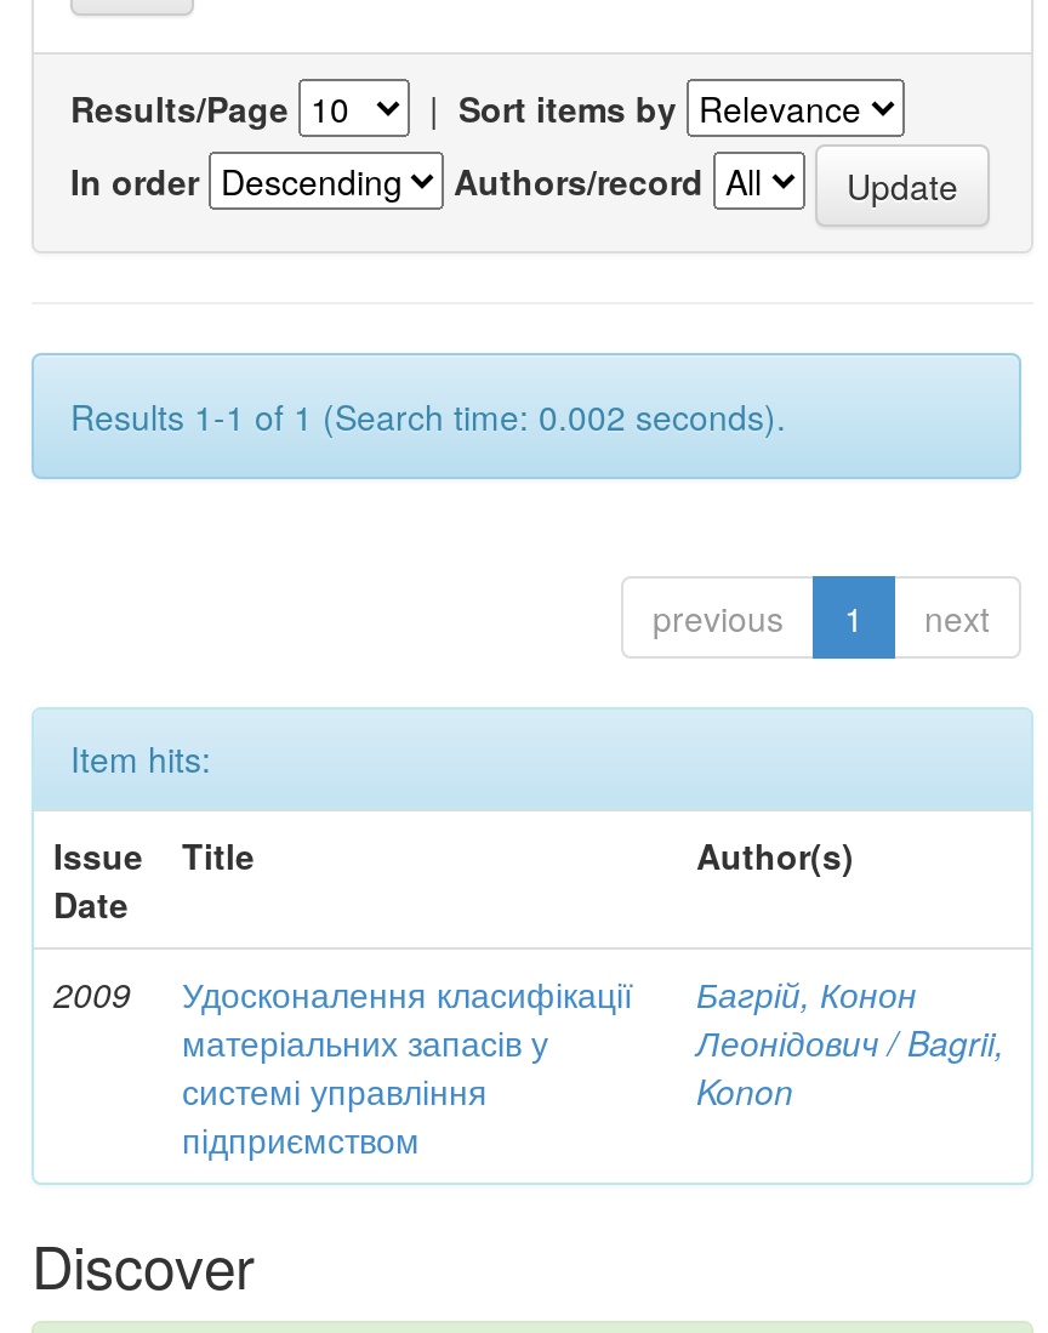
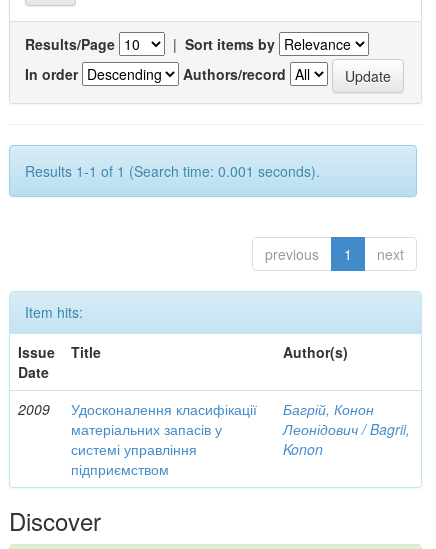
- Results 1-1 of 1 (Search time: 0.002 seconds).
+ Results 1-1 of 1 (Search time: 0.001 seconds).
